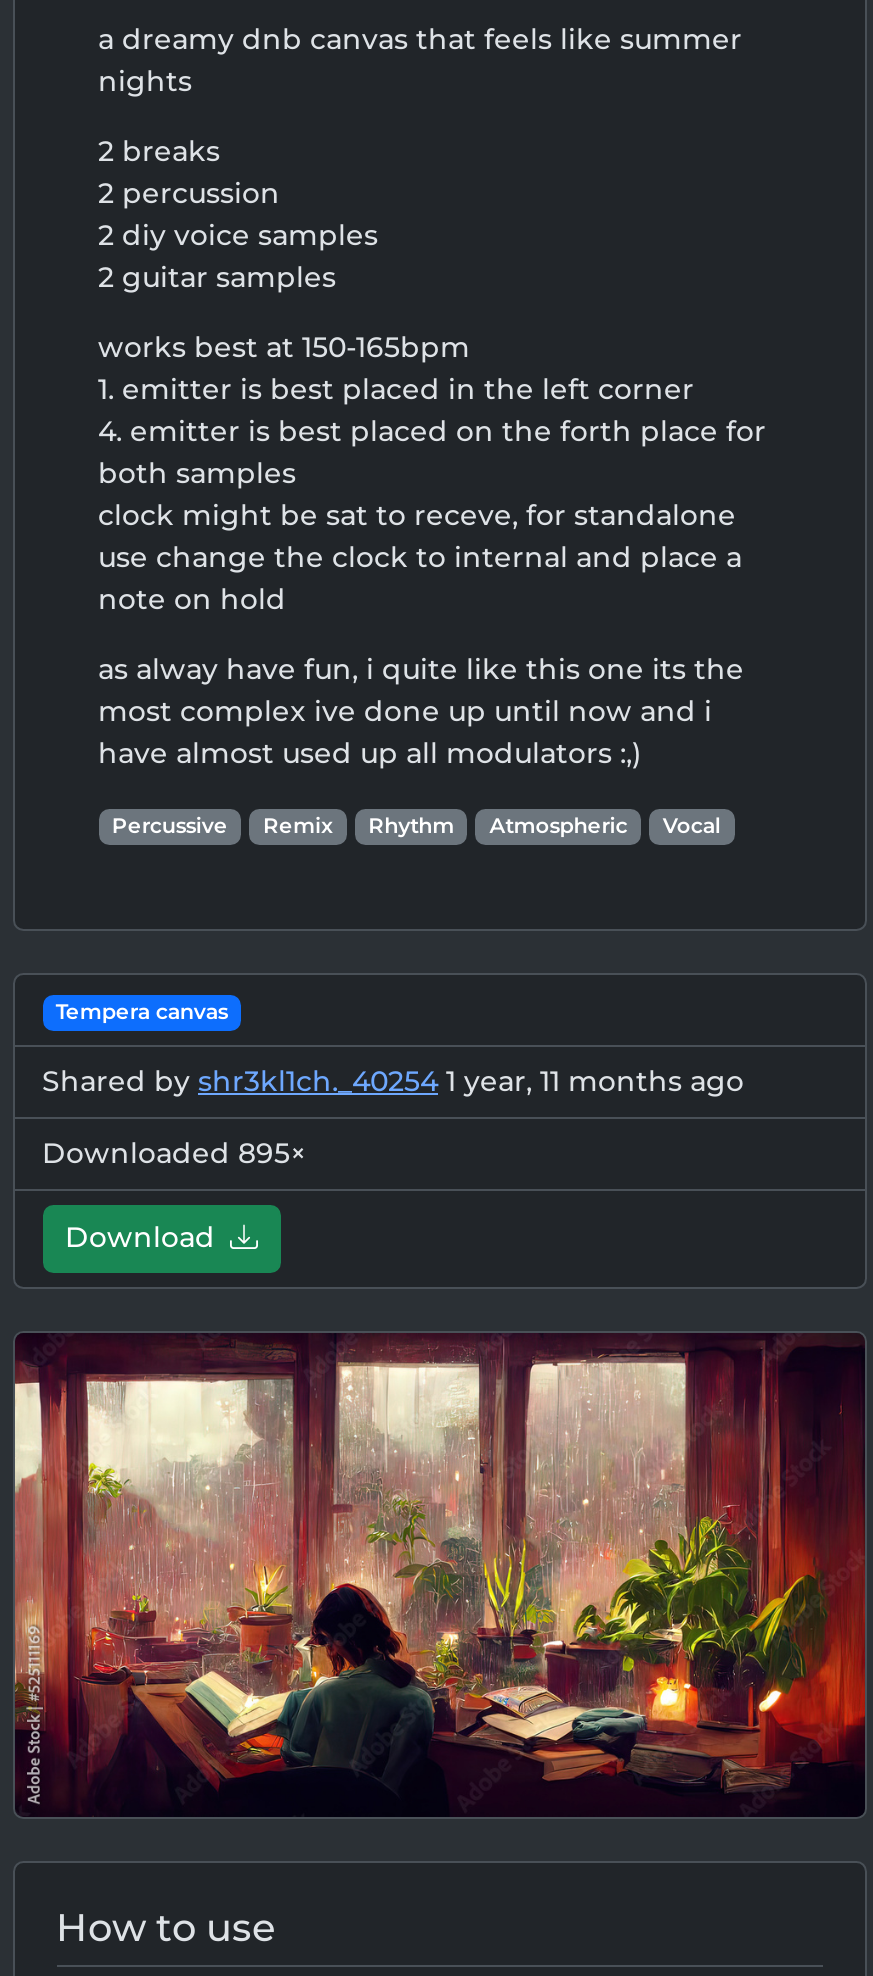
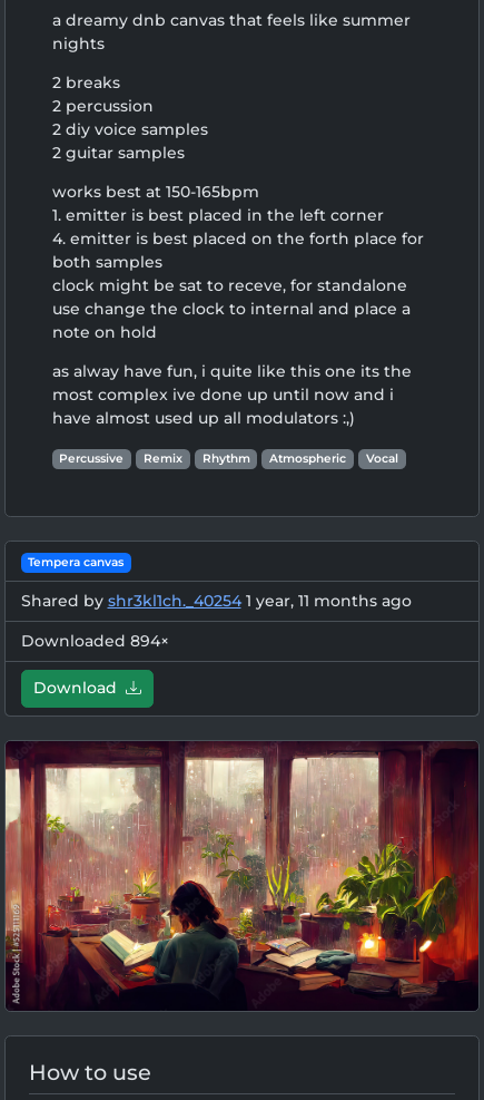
- Downloaded 895×
+ Downloaded 894×
